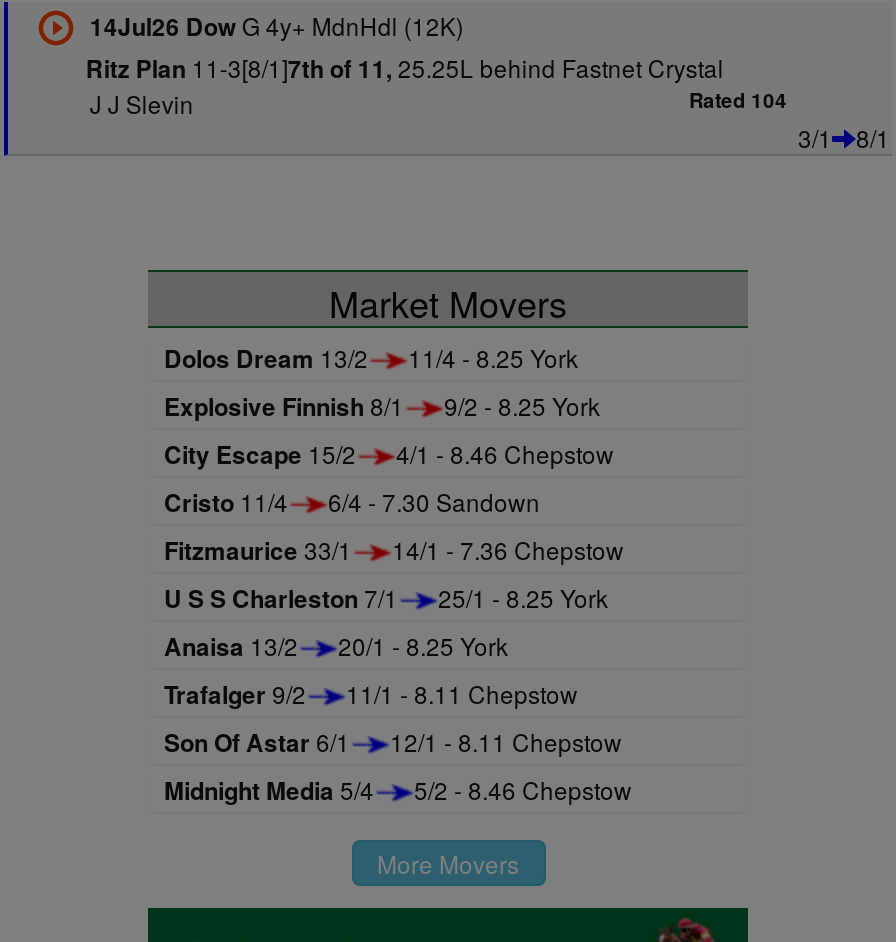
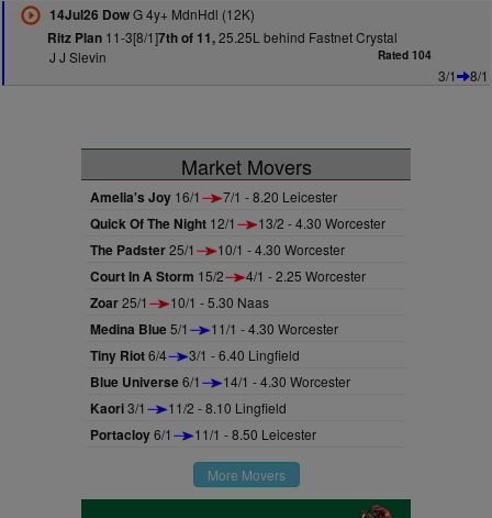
- Dolos Dream 13/2
- 11/4 - 8.25 York
- Explosive Finnish 8/1
- 9/2 - 8.25 York
- City Escape 15/2
- 4/1 - 8.46 Chepstow
- Cristo 11/4
- 6/4 - 7.30 Sandown
- Fitzmaurice 33/1
- 14/1 - 7.36 Chepstow
- U S S Charleston 7/1
- 25/1 - 8.25 York
- Anaisa 13/2
- 20/1 - 8.25 York
- Trafalger 9/2
- 11/1 - 8.11 Chepstow
- Son Of Astar 6/1
- 12/1 - 8.11 Chepstow
- Midnight Media 5/4
- 5/2 - 8.46 Chepstow
+ Amelia's Joy 16/1
+ 7/1 - 8.20 Leicester
+ Quick Of The Night 12/1
+ 13/2 - 4.30 Worcester
+ The Padster 25/1
+ 10/1 - 4.30 Worcester
+ Court In A Storm 15/2
+ 4/1 - 2.25 Worcester
+ Zoar 25/1
+ 10/1 - 5.30 Naas
+ Medina Blue 5/1
+ 11/1 - 4.30 Worcester
+ Tiny Riot 6/4
+ 3/1 - 6.40 Lingfield
+ Blue Universe 6/1
+ 14/1 - 4.30 Worcester
+ Kaori 3/1
+ 11/2 - 8.10 Lingfield
+ Portacloy 6/1
+ 11/1 - 8.50 Leicester
